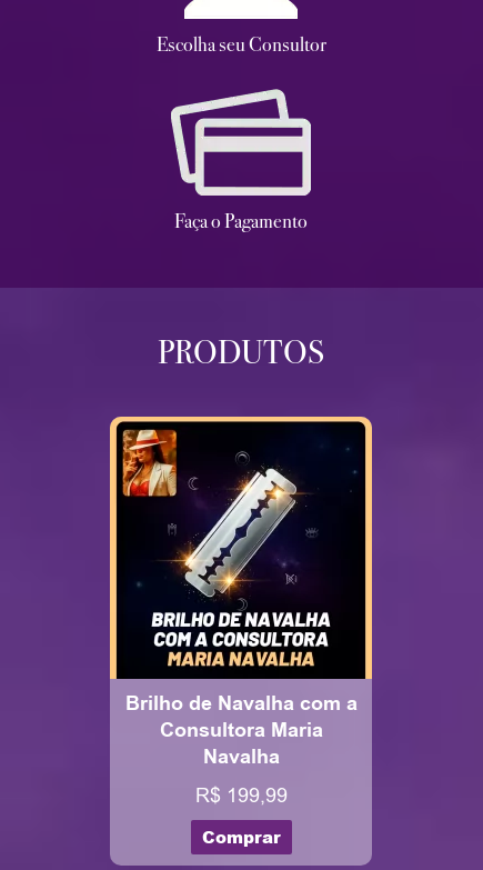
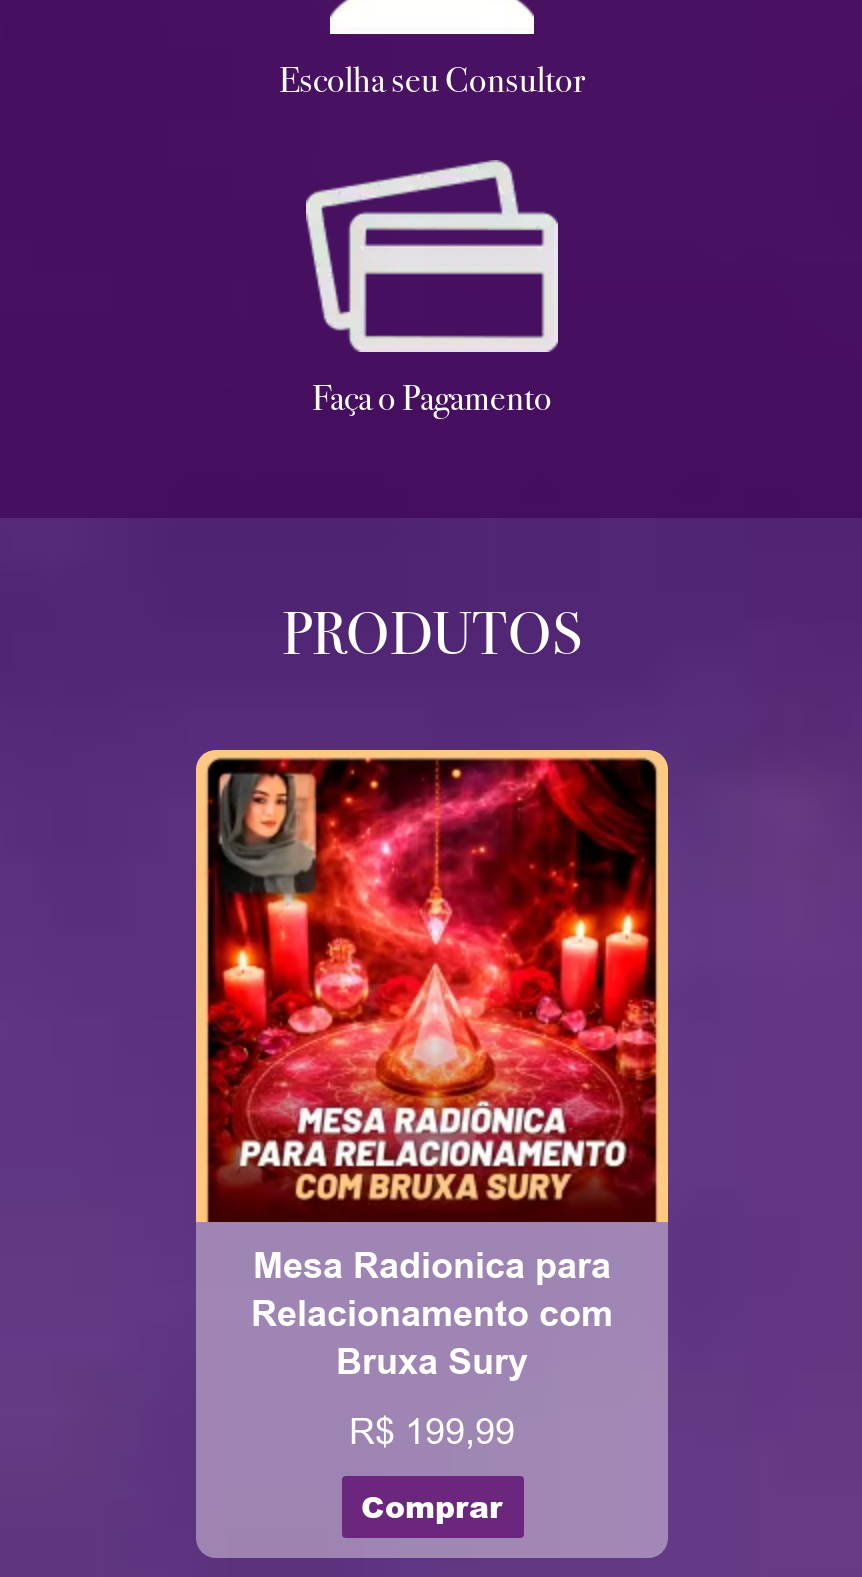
- [image]
- Brilho de Navalha com a
- Consultora Maria
- Navalha
+ [image]
+ Mesa Radionica para
+ Relacionamento com
+ Bruxa Sury
